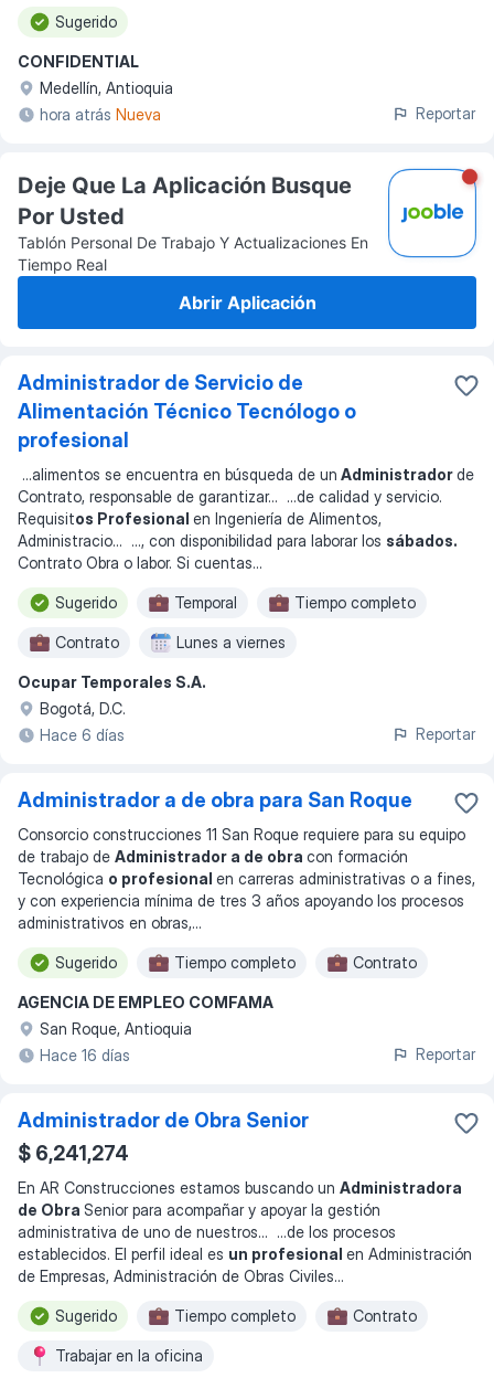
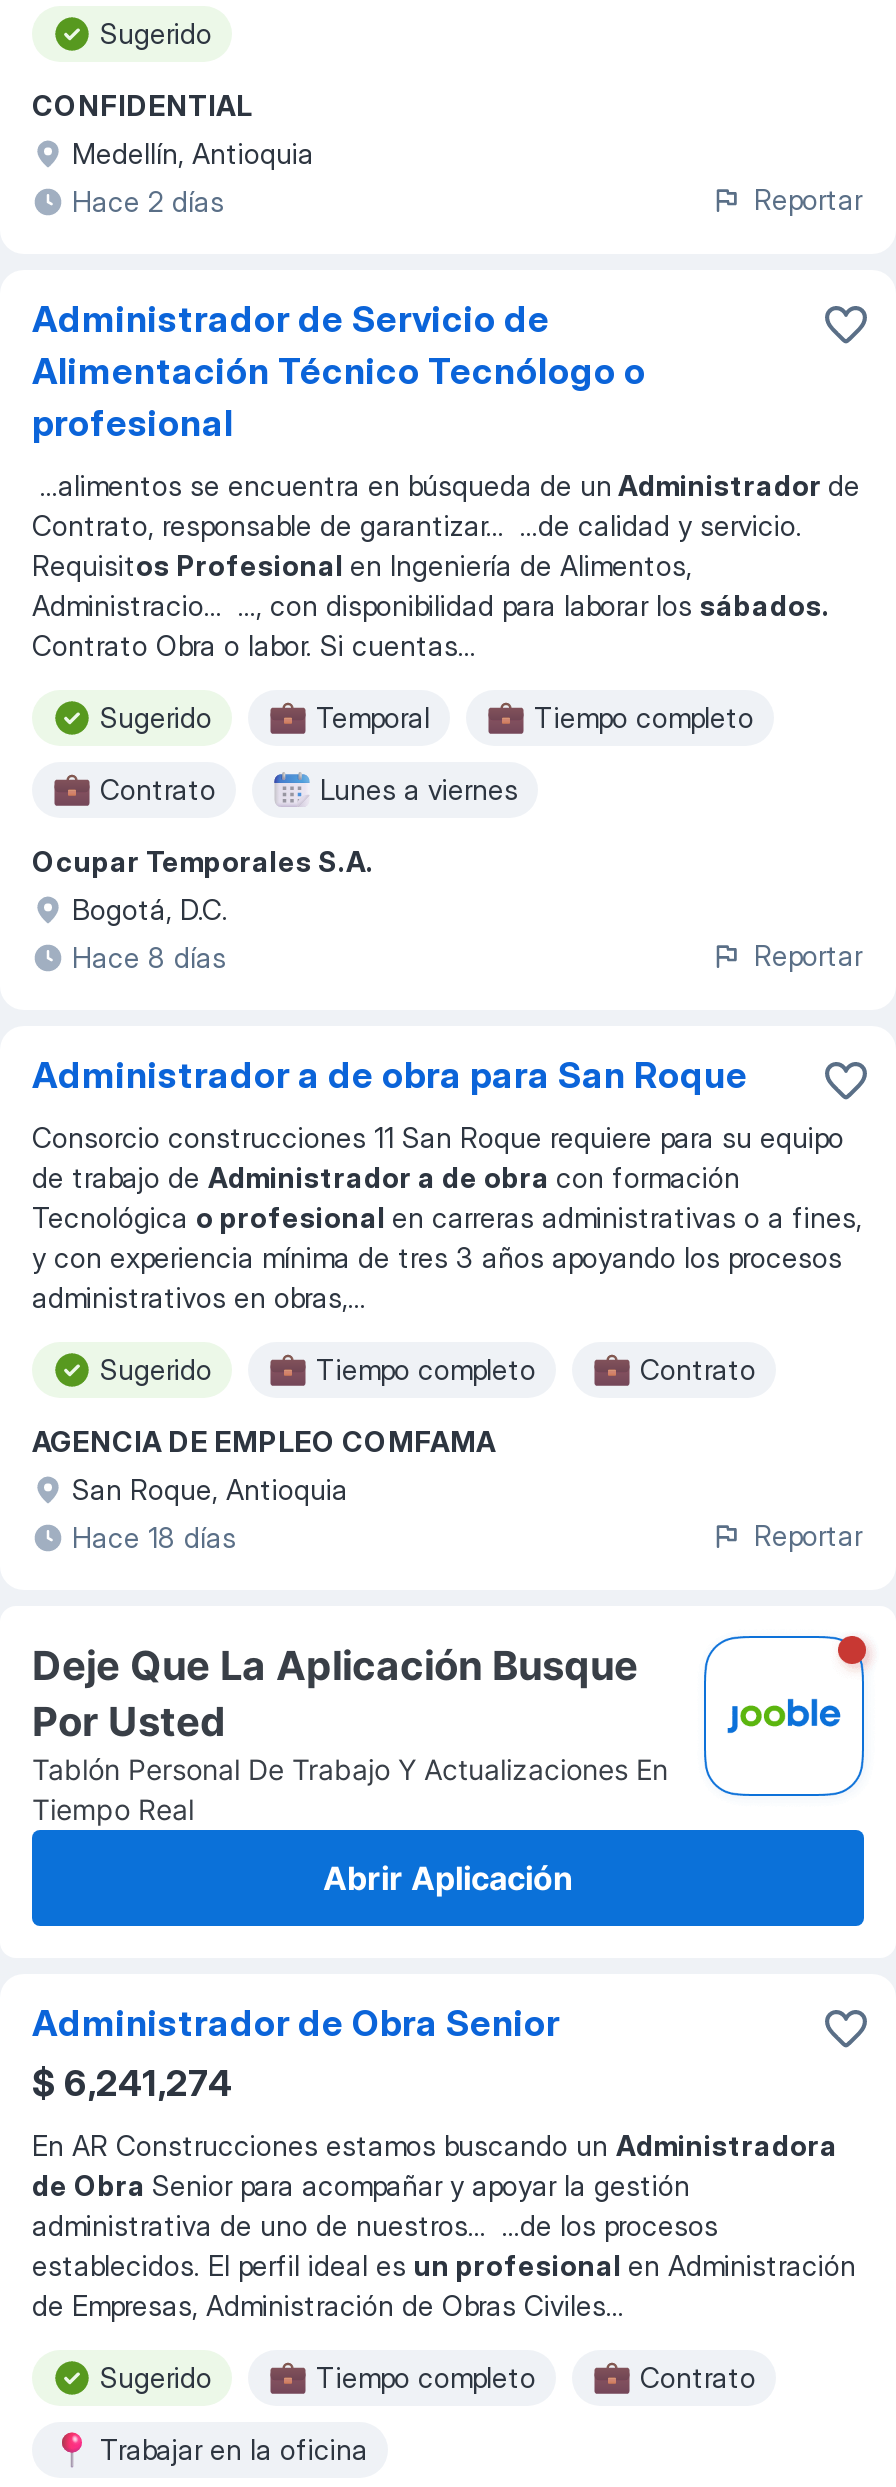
- hora atrás Nueva
+ Hace 2 días

moved down: [image] | Deje Que La Aplicación Busque | Por Usted | Tablón Personal De Trabajo Y Actualizaciones En | Tiempo Real | Abrir Aplicación

moved up: Administrador de Servicio de | Alimentación Técnico Tecnólogo o | profesional | ... | Ocupar Temporales S.A. | Bogotá, D.C.

- Hace 6 días
+ Hace 8 días

moved up: Administrador a de obra para San Roque | Consorcio construcciones 11 San Roque requiere para su equipo | de trabajo de Administrador a de obra con formación | ... | AGENCIA DE EMPLEO COMFAMA | San Roque, Antioquia

- Hace 16 días
+ Hace 18 días
